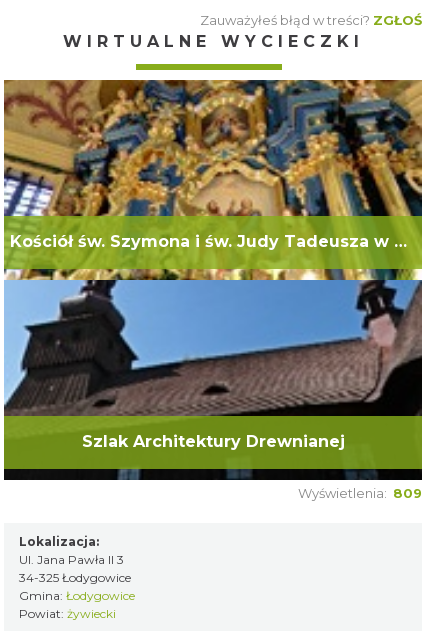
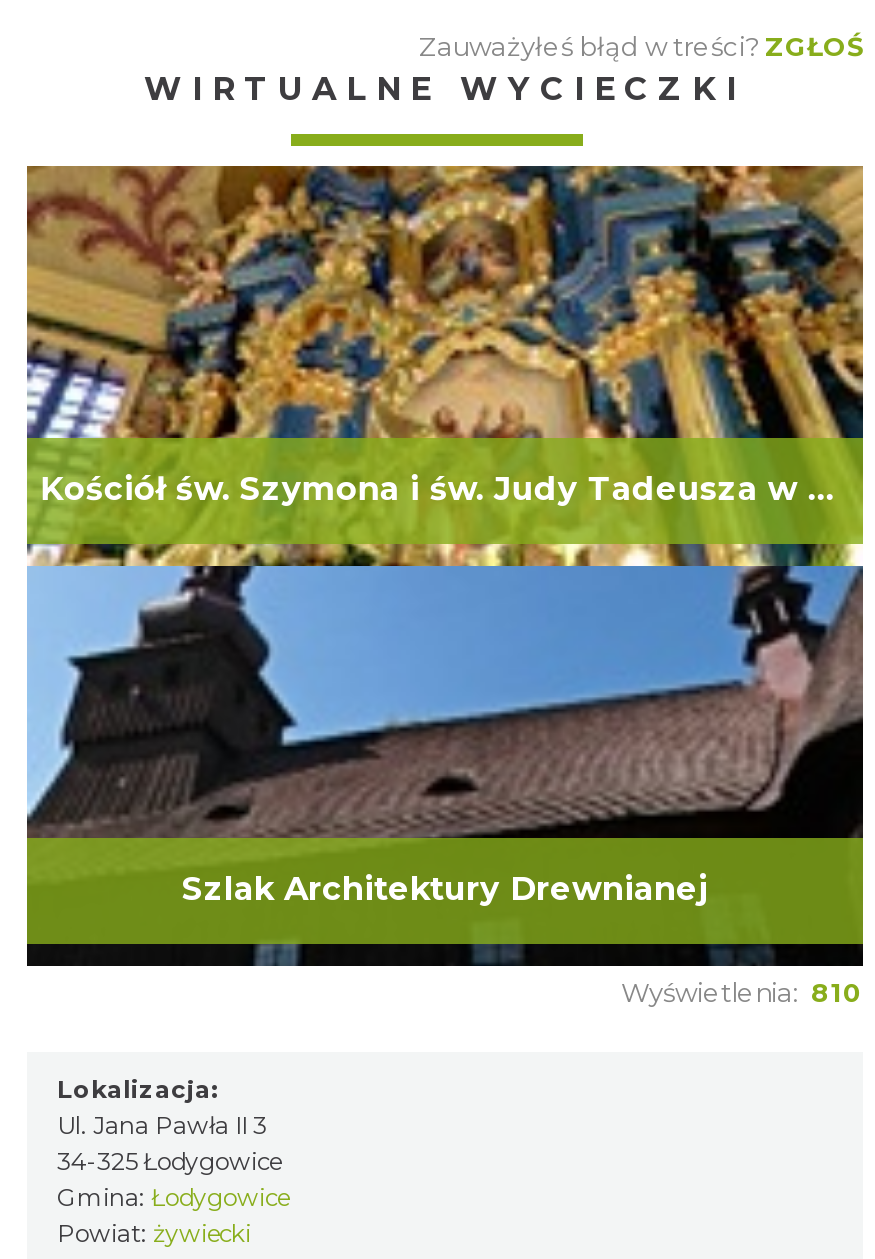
- Wyświetlenia: 809
+ Wyświetlenia: 810
